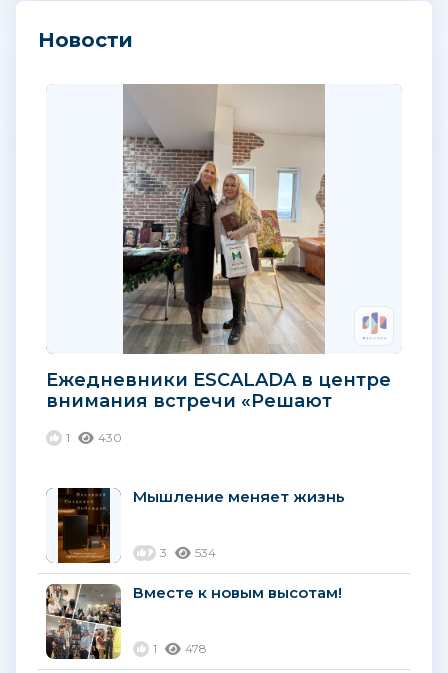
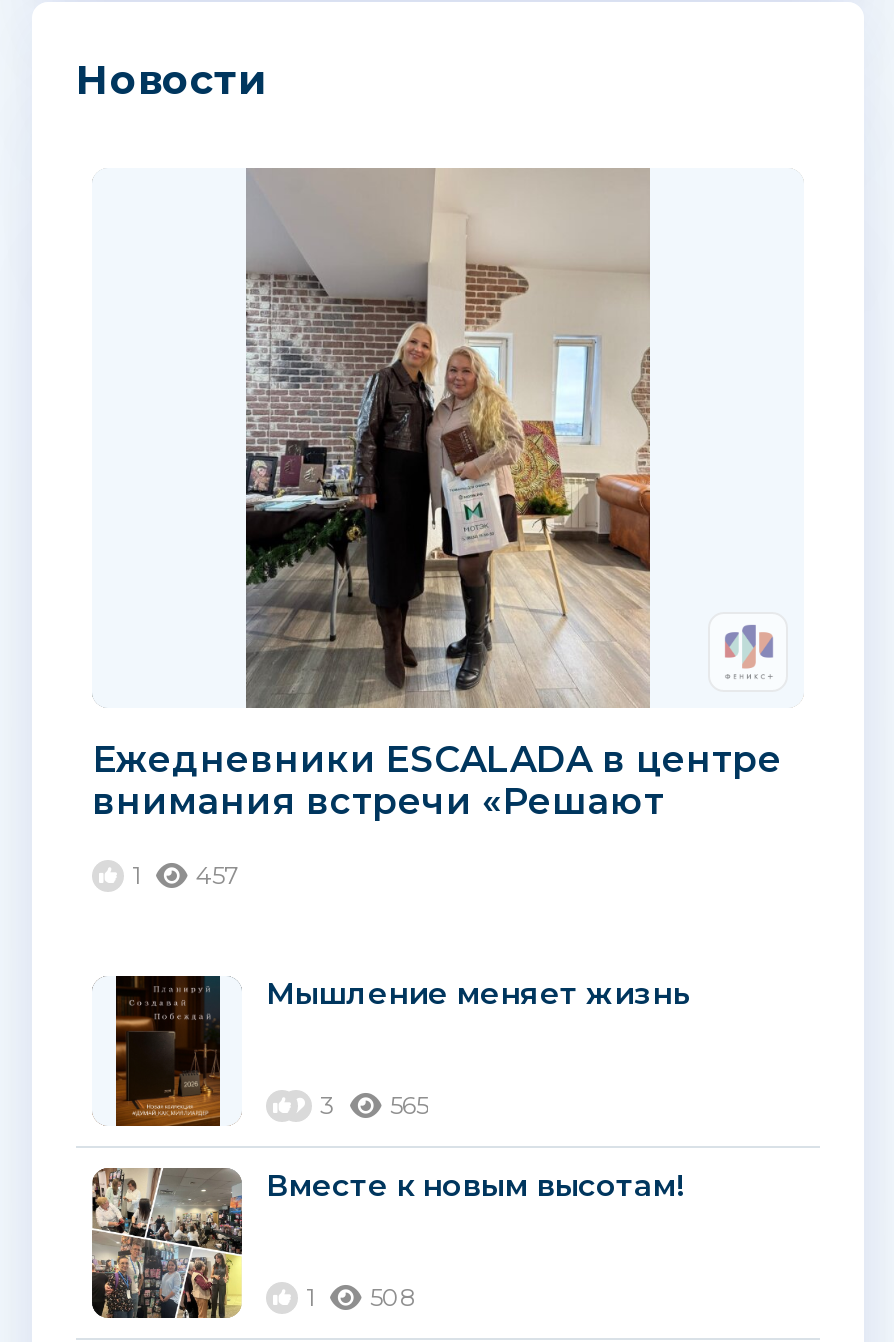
- 1 430
+ 1 457

- 3 534
+ 3 565

- 1 478
+ 1 508
